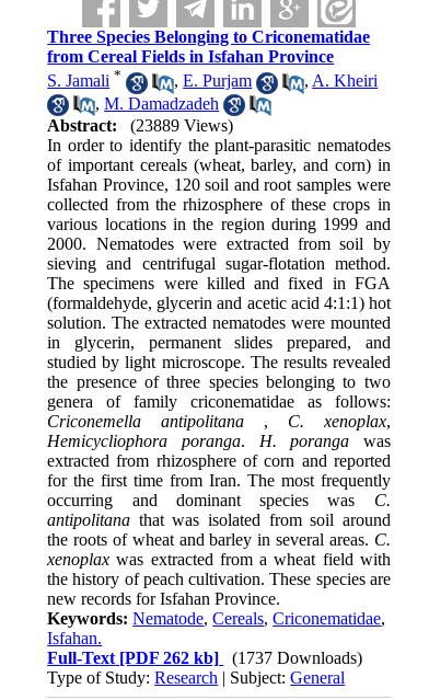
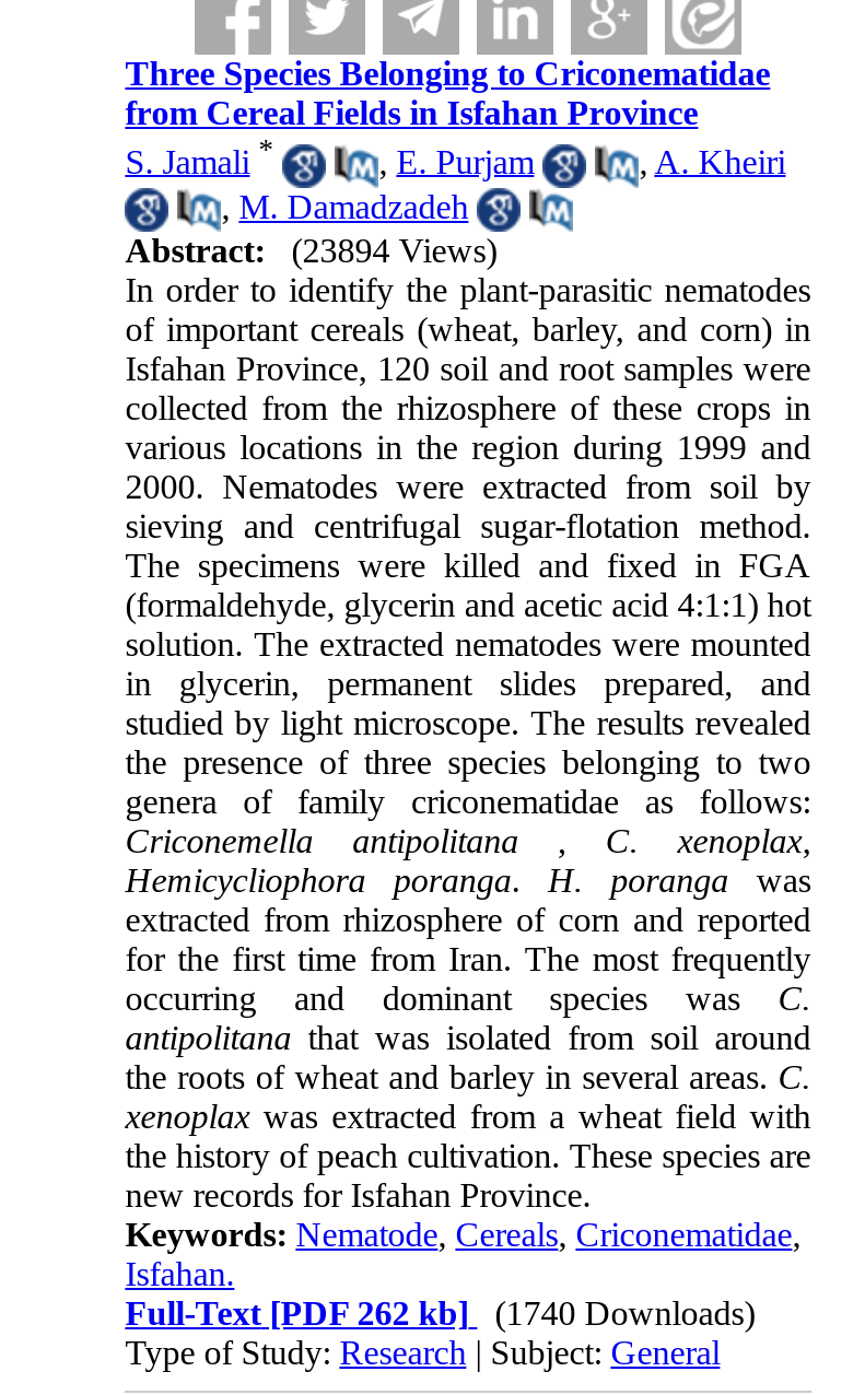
- Abstract: (23889 Views)
+ Abstract: (23894 Views)

- Full-Text [PDF 262 kb] (1737 Downloads)
+ Full-Text [PDF 262 kb] (1740 Downloads)
